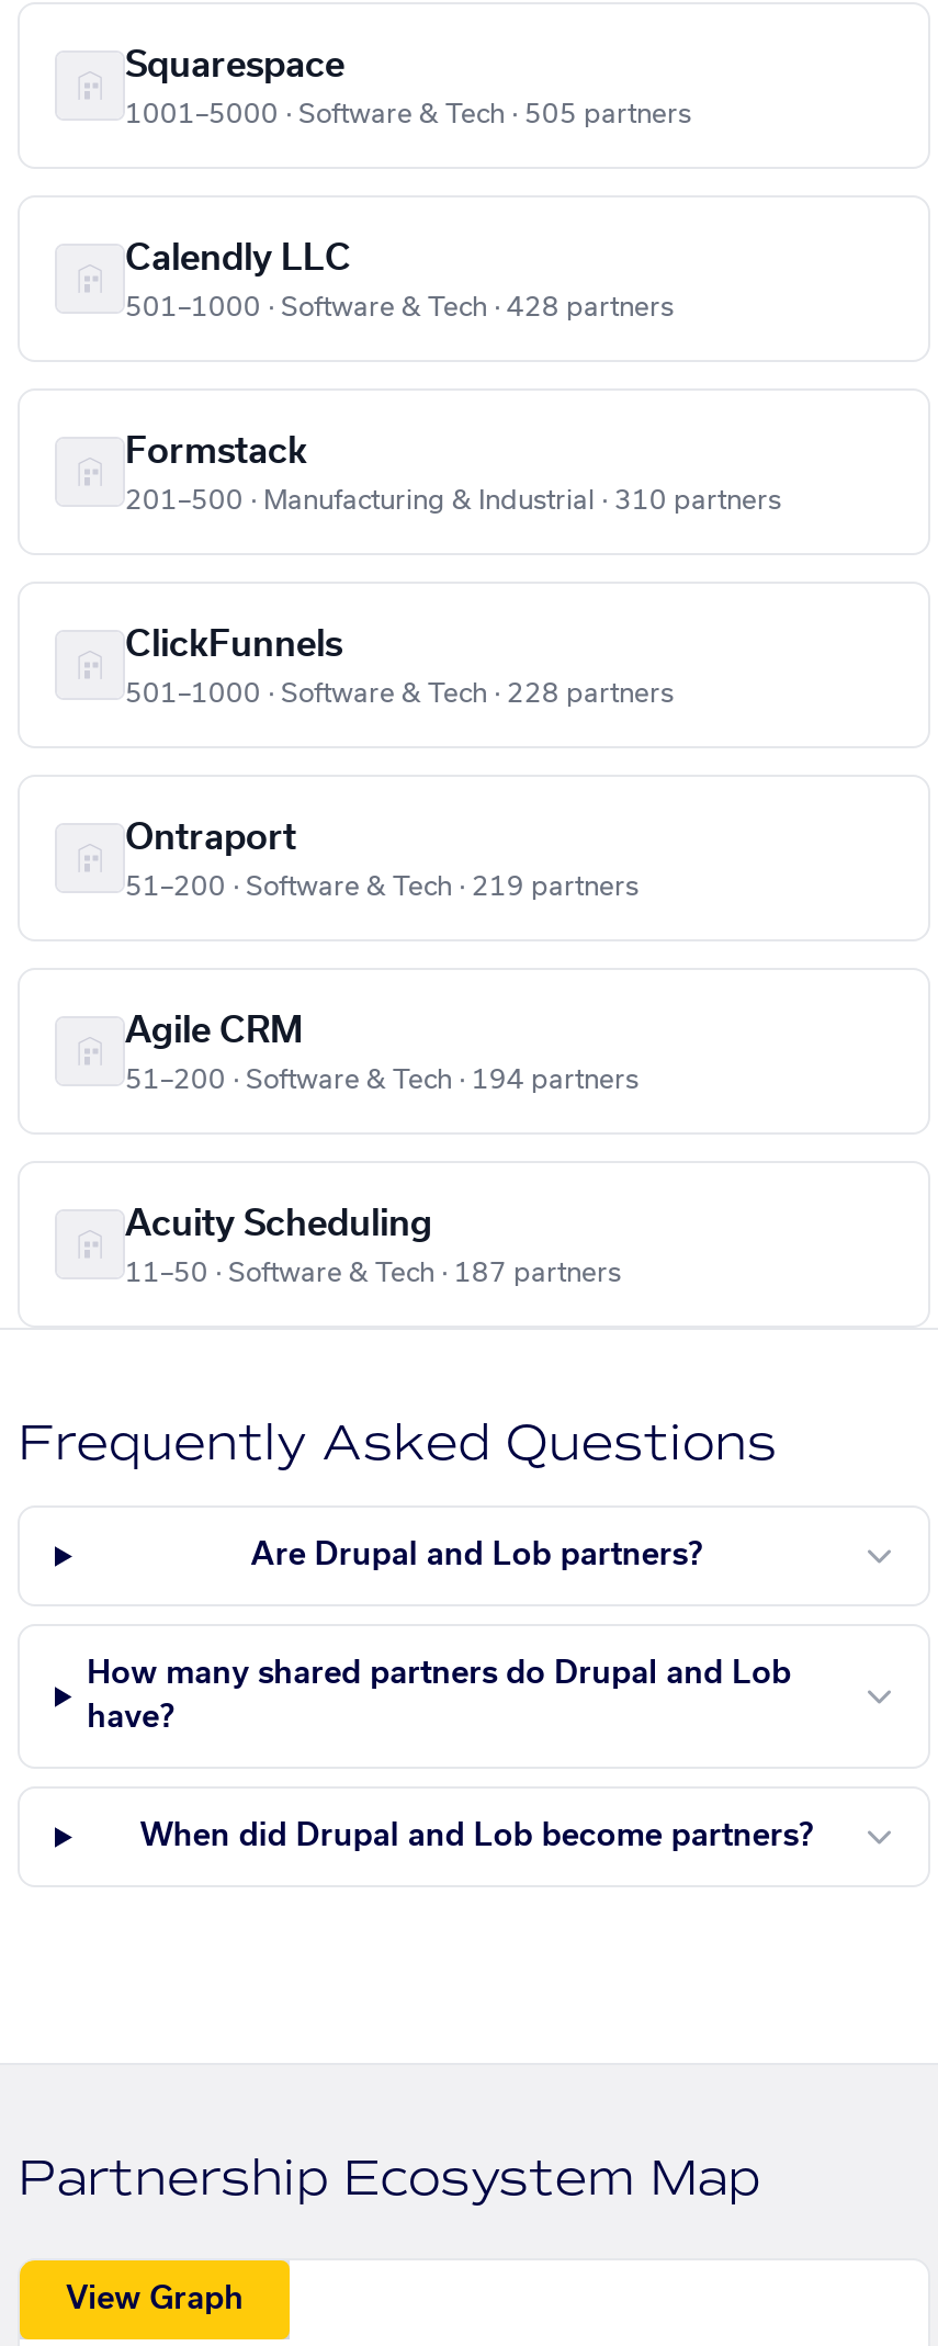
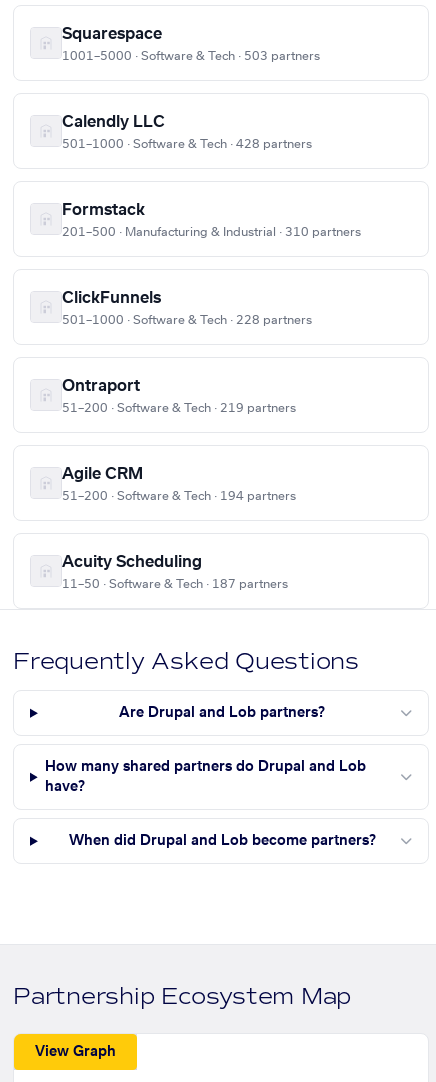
- 1001–5000 · Software & Tech · 505 partners
+ 1001–5000 · Software & Tech · 503 partners
